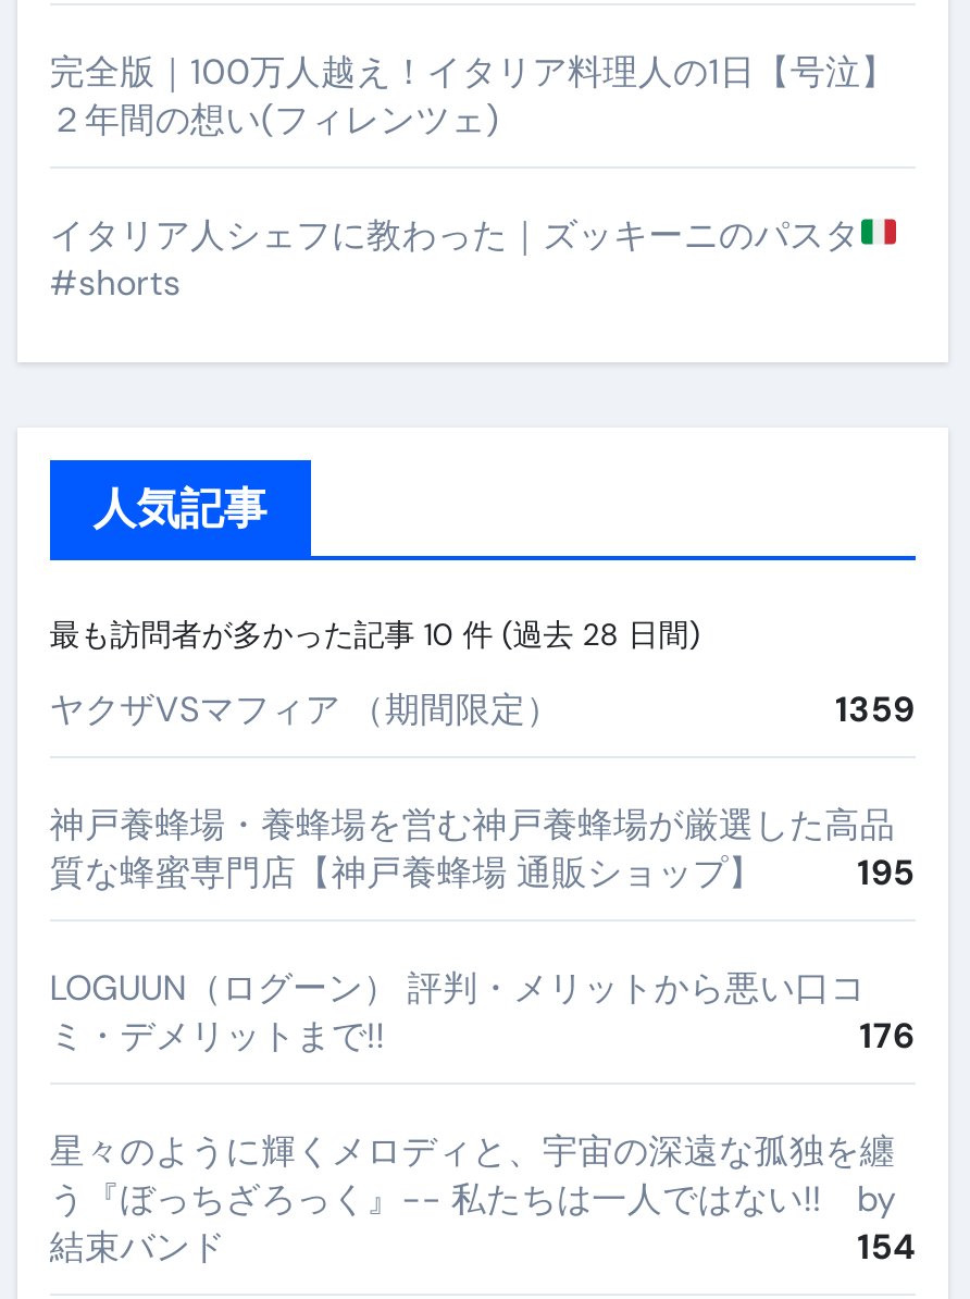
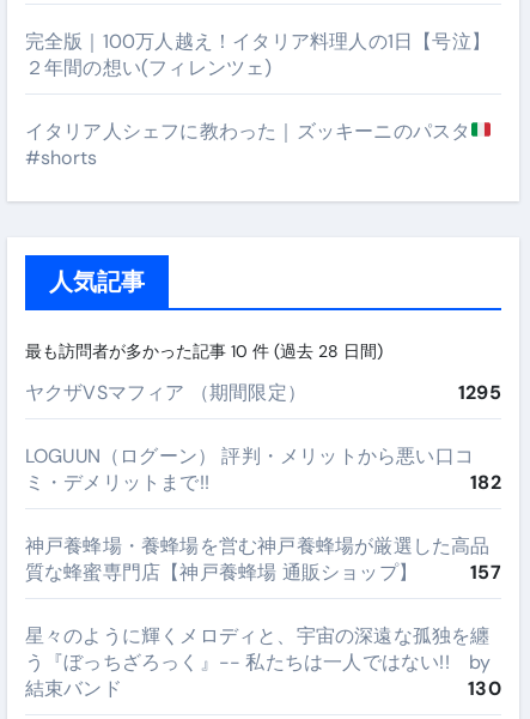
- 1359
- 195
+ 1295

moved down: 神戸養蜂場・養蜂場を営む神戸養蜂場が厳選した高品 | 質な蜂蜜専門店【神戸養蜂場 通販ショップ】

moved up: LOGUUN（ログーン） 評判・メリットから悪い口コ | ミ・デメリットまで!!

- 176
+ 182
+ 157

- 154
+ 130
